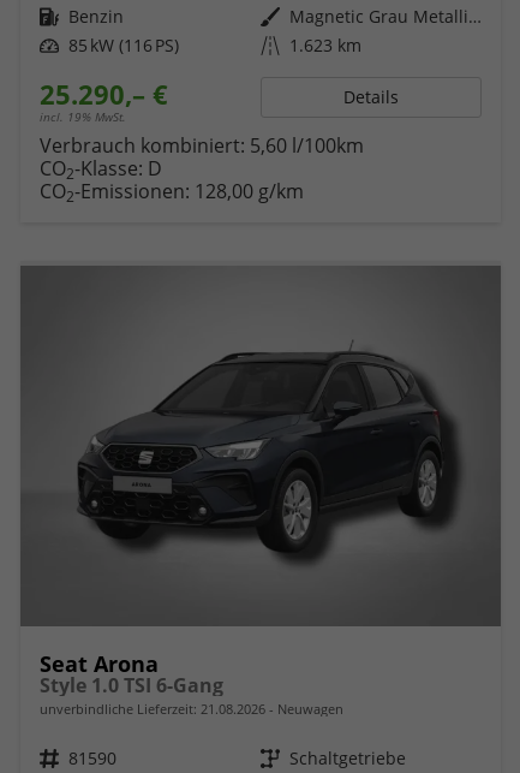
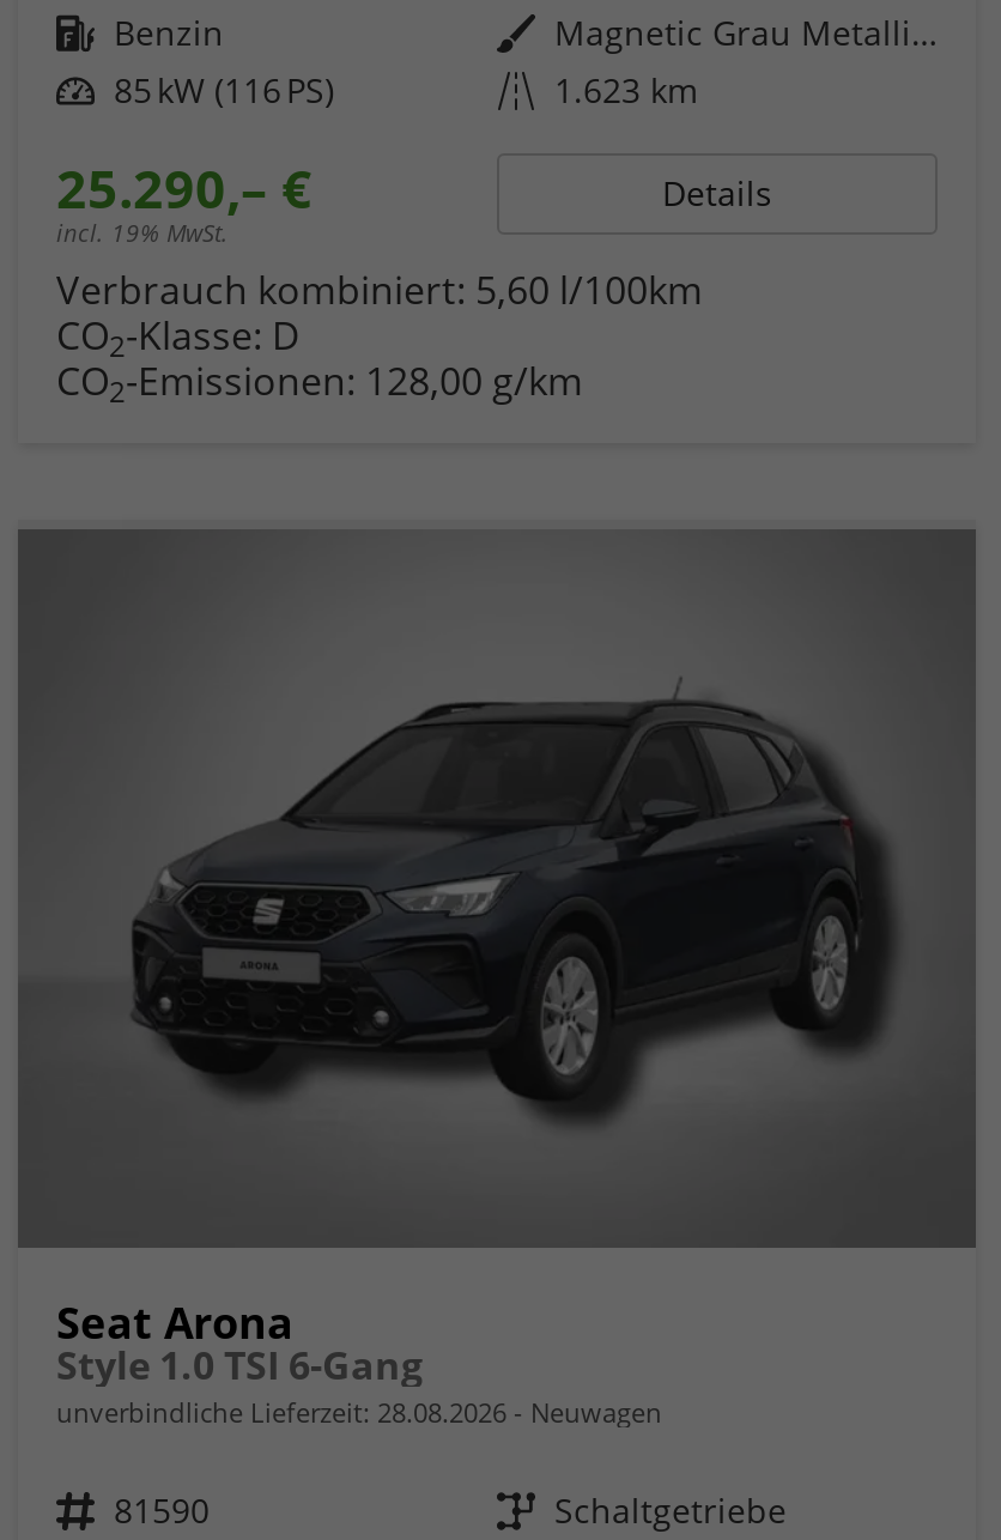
- unverbindliche Lieferzeit: 21.08.2026 Neuwagen
+ unverbindliche Lieferzeit: 28.08.2026 Neuwagen
